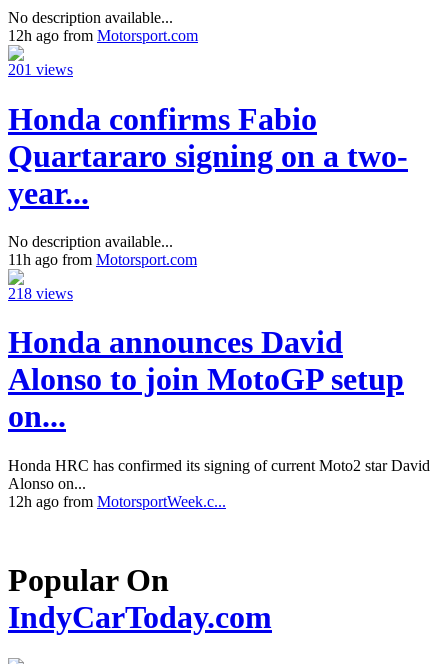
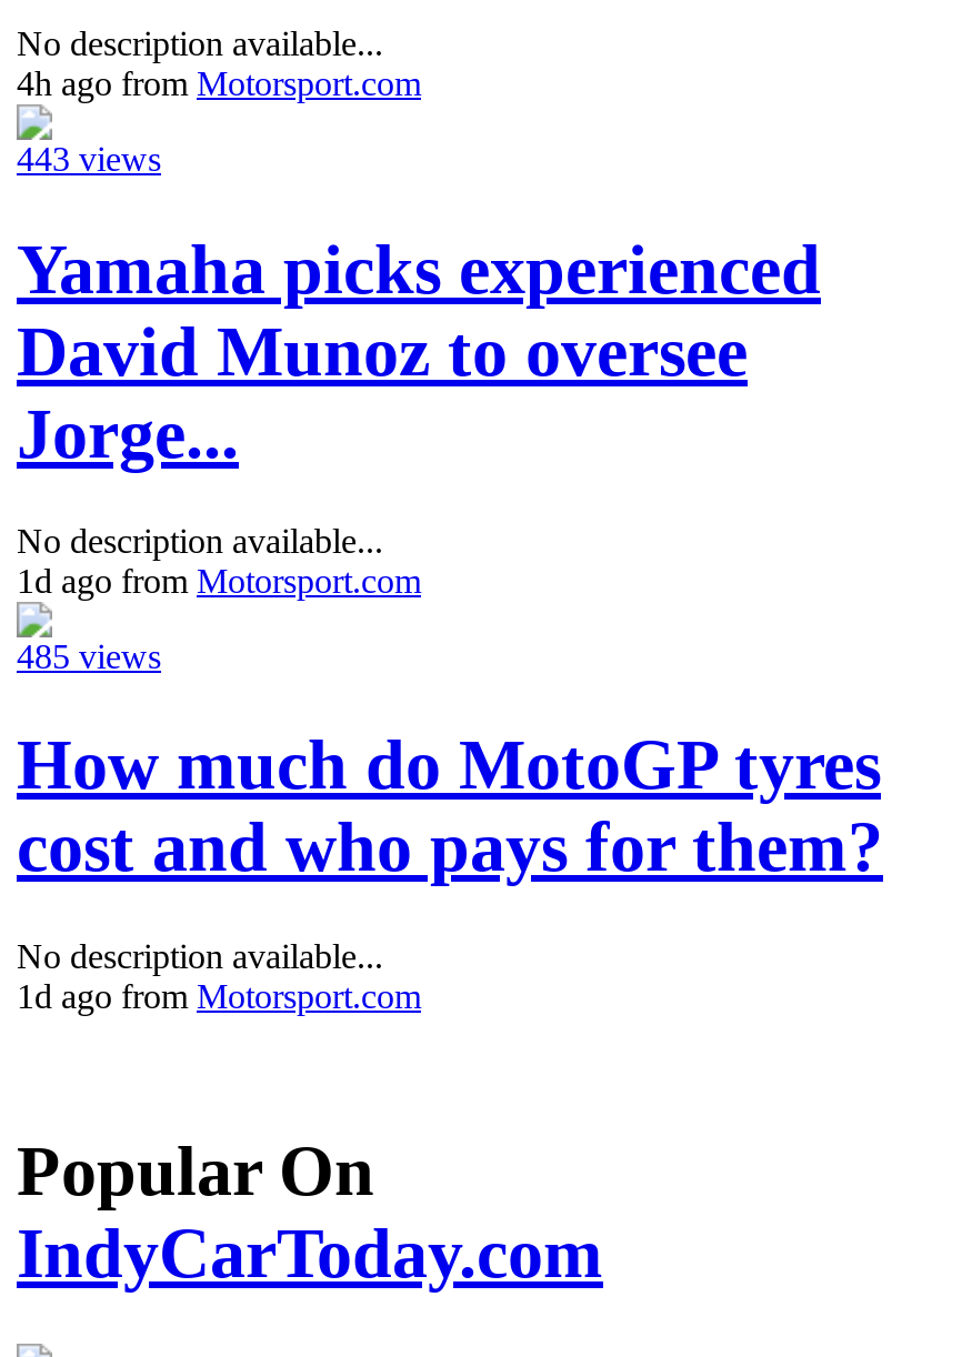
- 12h ago from Motorsport.com
+ 4h ago from Motorsport.com

- 201 views
+ 443 views

- Honda confirms Fabio
- Quartararo signing on a two-
- year...
+ Yamaha picks experienced
+ David Munoz to oversee
+ Jorge...

- 11h ago from Motorsport.com
+ 1d ago from Motorsport.com

- 218 views
+ 485 views

- Honda announces David
- Alonso to join MotoGP setup
- on...
+ How much do MotoGP tyres
+ cost and who pays for them?

- Honda HRC has confirmed its signing of current Moto2 star David
- Alonso on...
- 12h ago from MotorsportWeek.c...
+ No description available...
+ 1d ago from Motorsport.com
